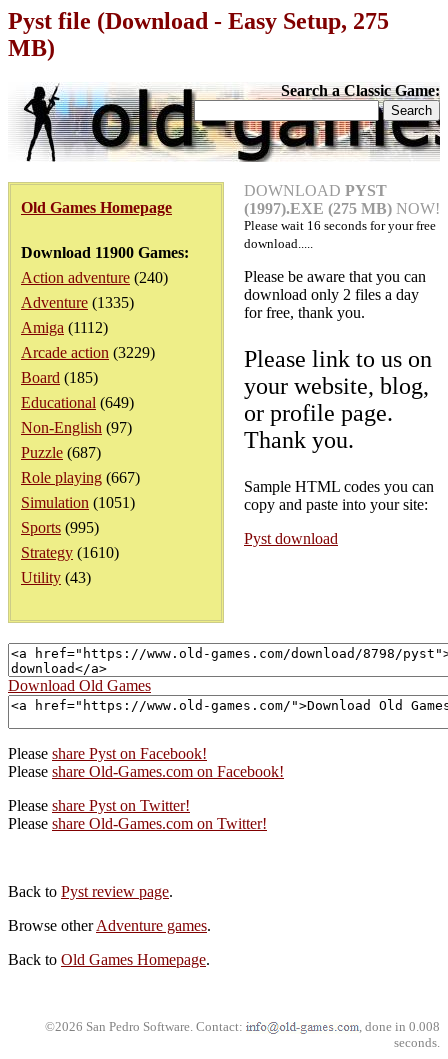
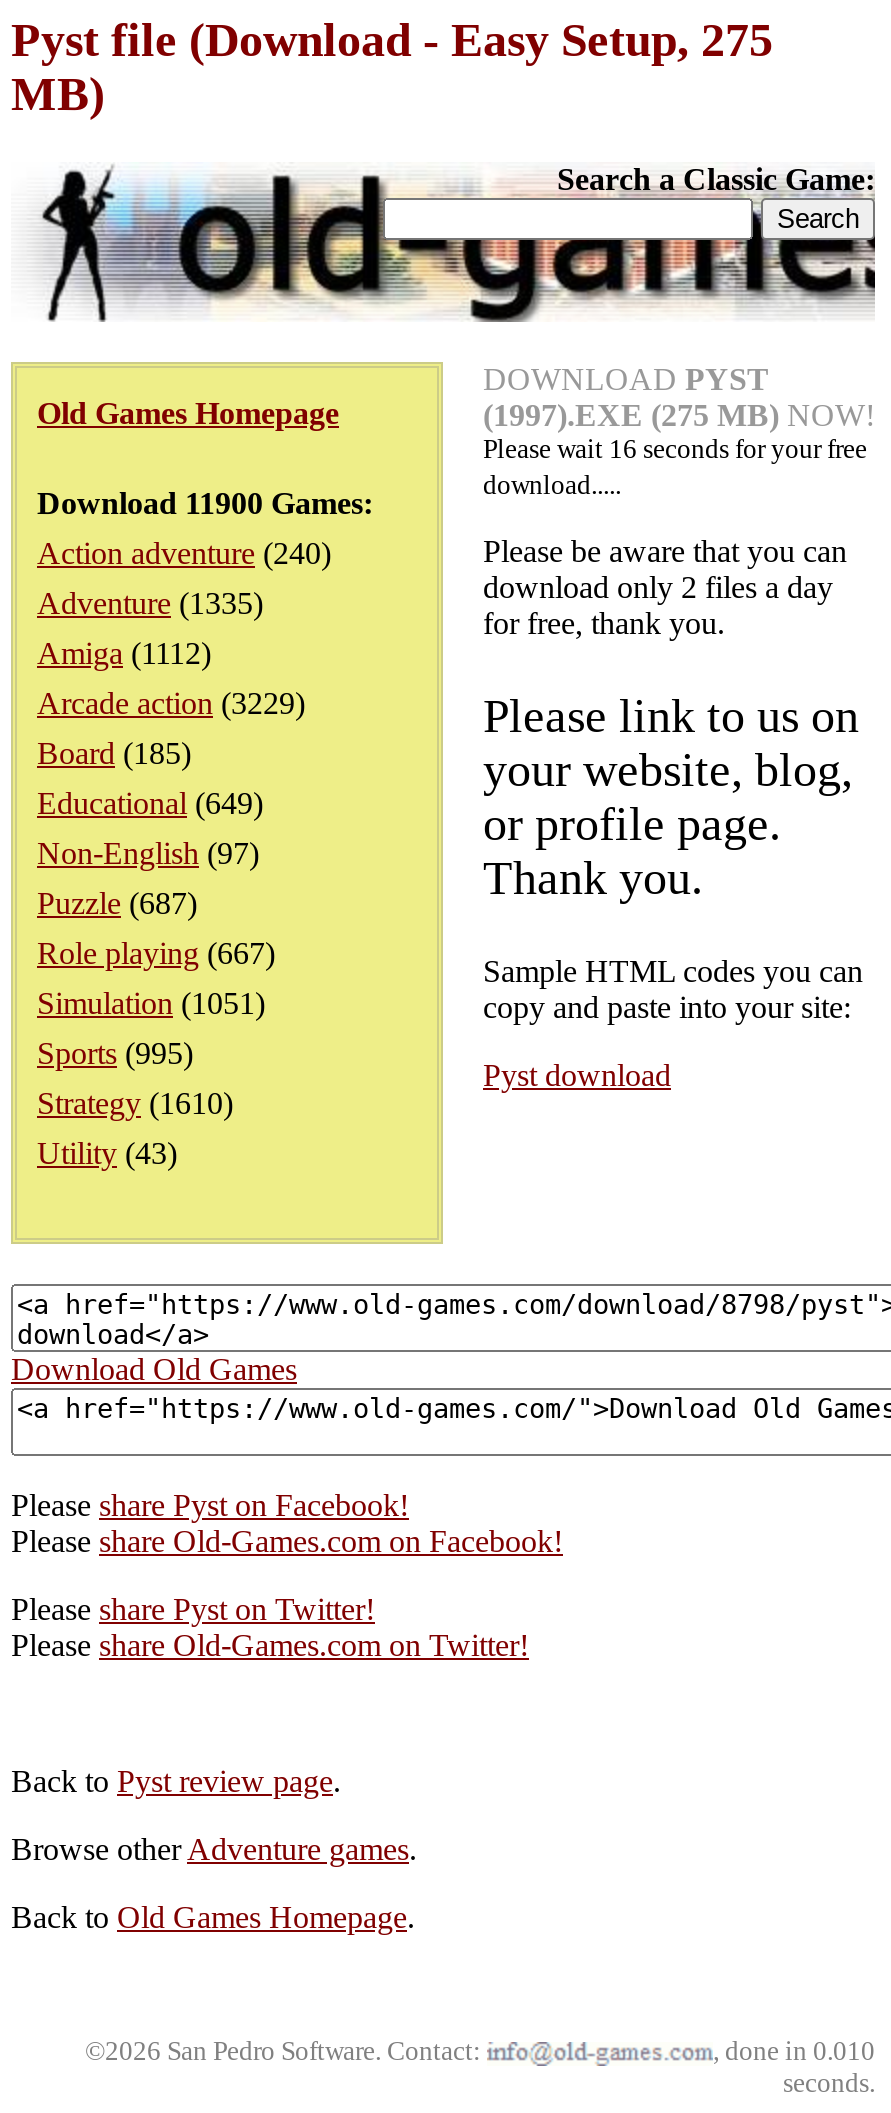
- , done in 0.008
+ , done in 0.010
